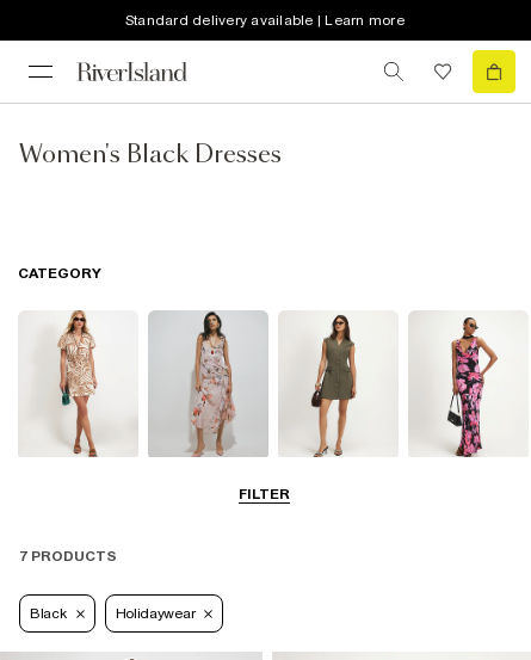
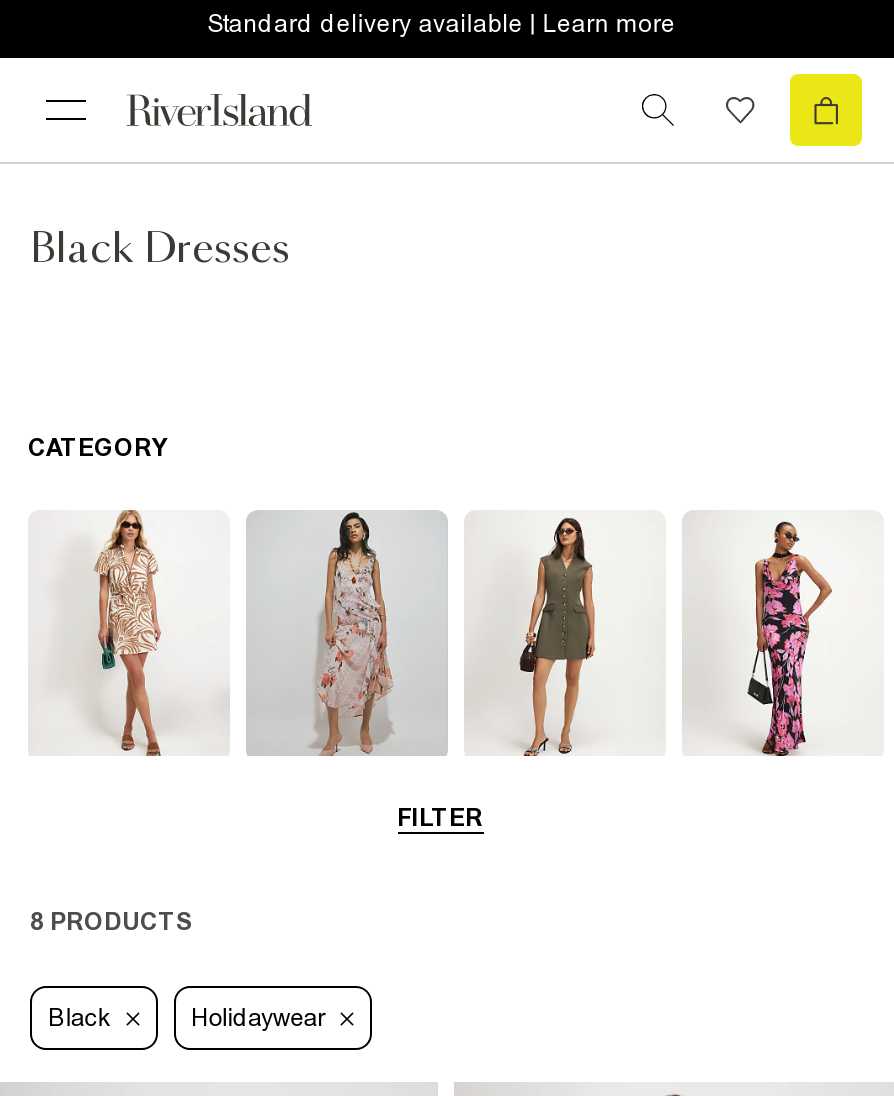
- Women's Black Dresses
+ Black Dresses

- 7 PRODUCTS
+ 8 PRODUCTS
